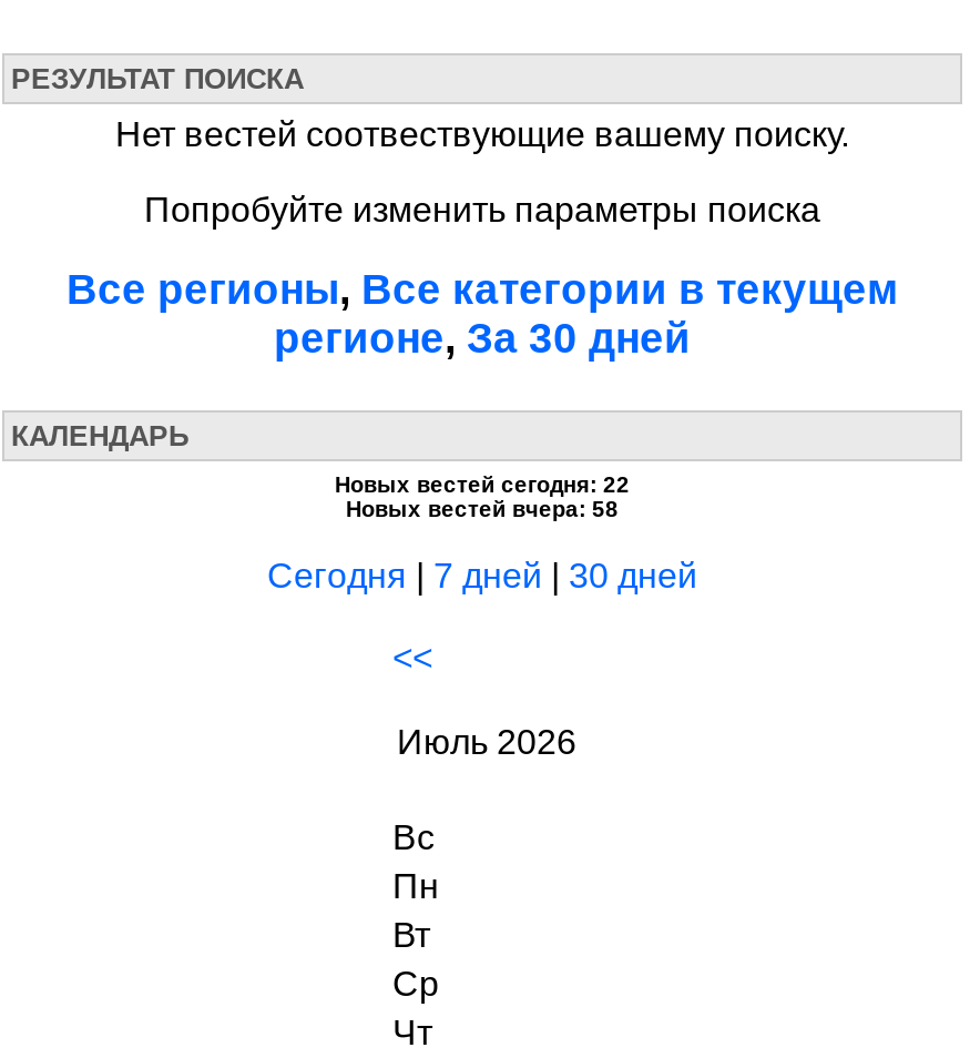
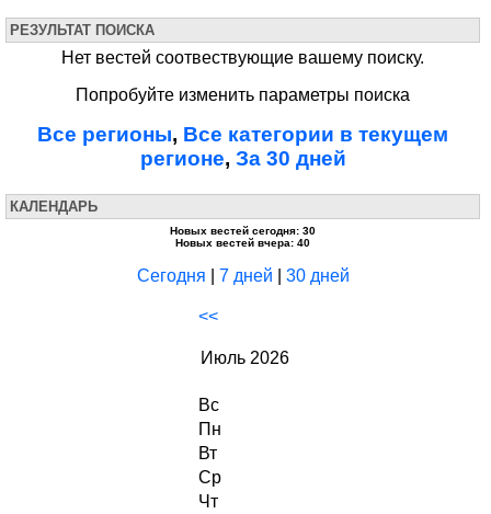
- Новых вестей сегодня: 22
+ Новых вестей сегодня: 30

- Новых вестей вчера: 58
+ Новых вестей вчера: 40
